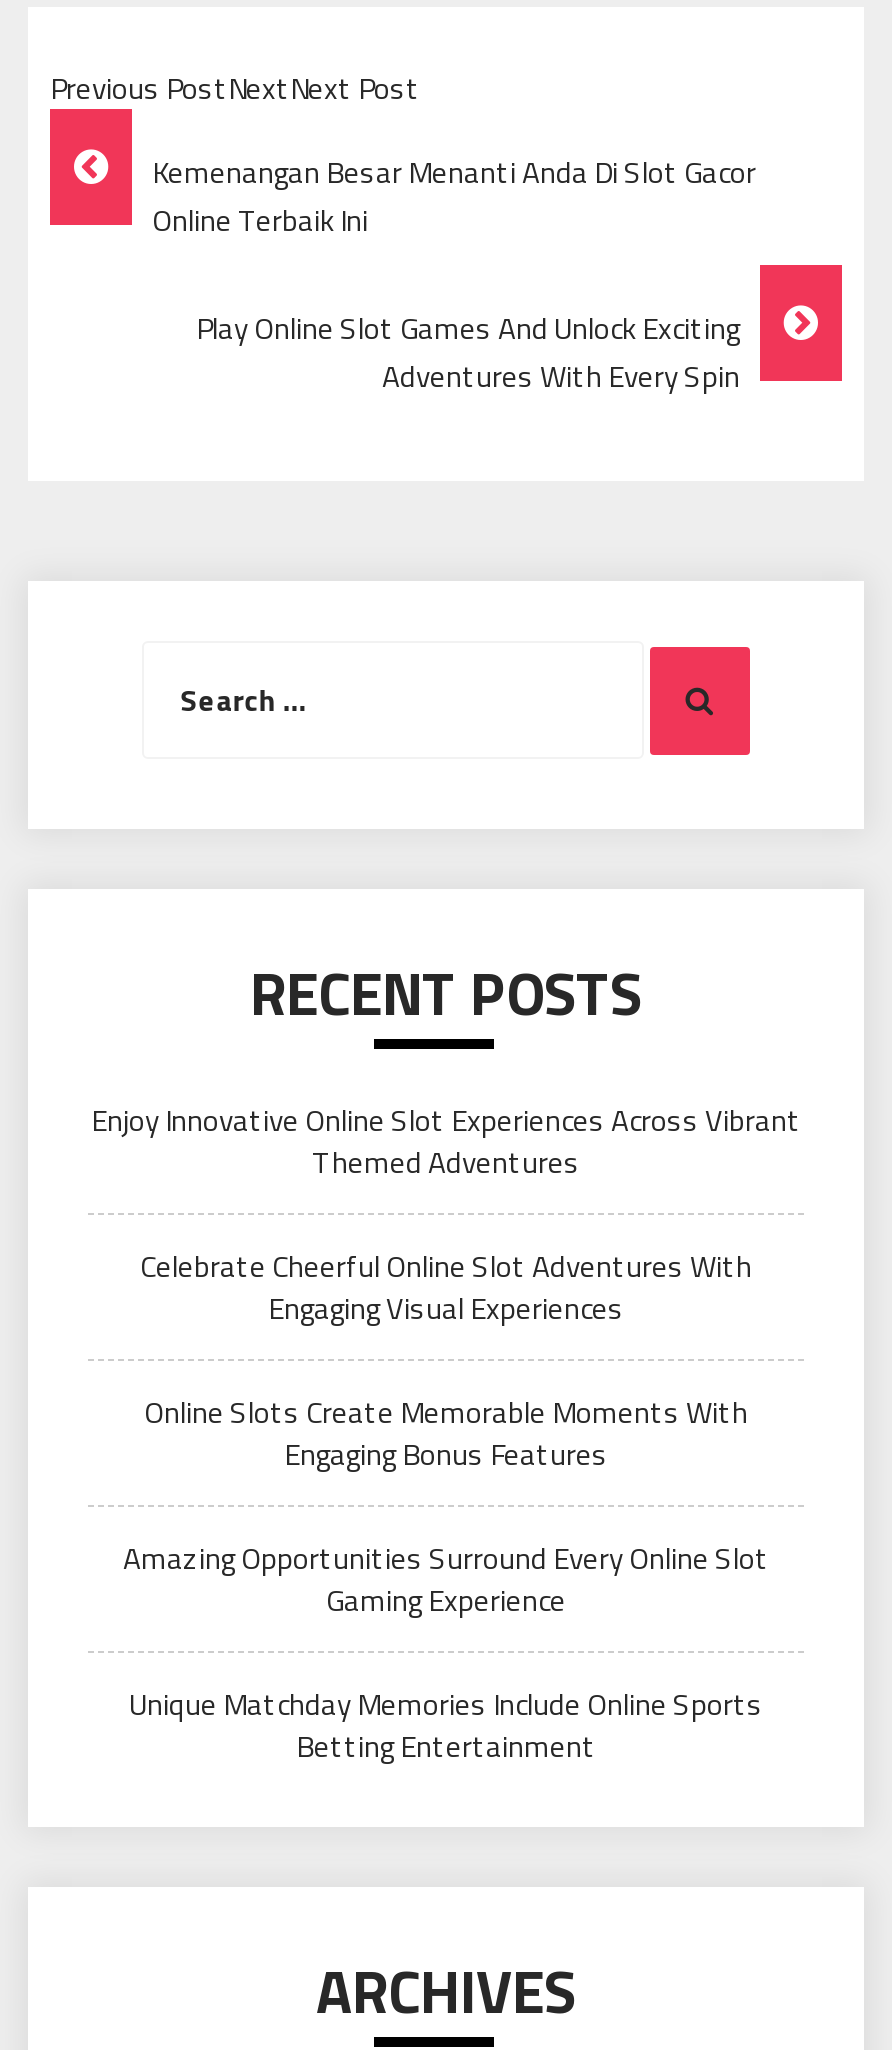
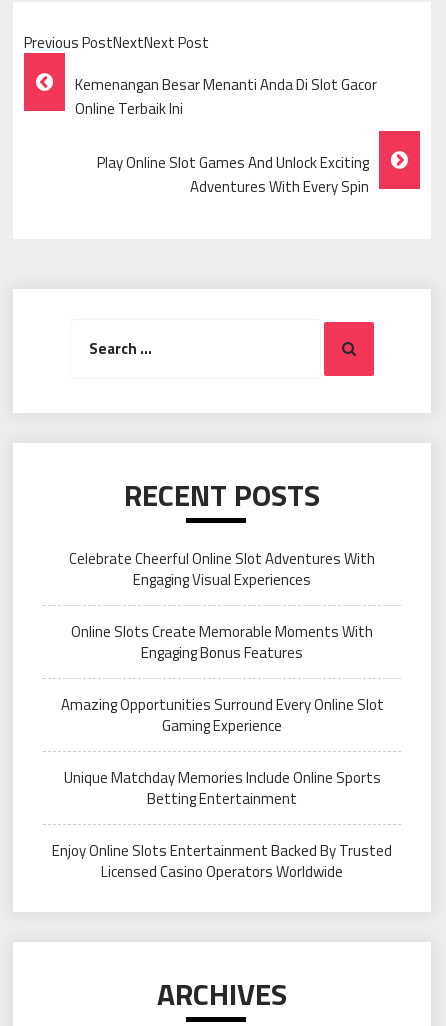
- Enjoy Innovative Online Slot Experiences Across Vibrant
- Themed Adventures

moved up: Celebrate Cheerful Online Slot Adventures With | Engaging Visual Experiences | Online Slots Create Memorable Moments With | Engaging Bonus Features | Amazing Opportunities Surround Every Online Slot | Gaming Experience | Unique Matchday Memories Include Online Sports | Betting Entertainment

+ Enjoy Online Slots Entertainment Backed By Trusted
+ Licensed Casino Operators Worldwide
